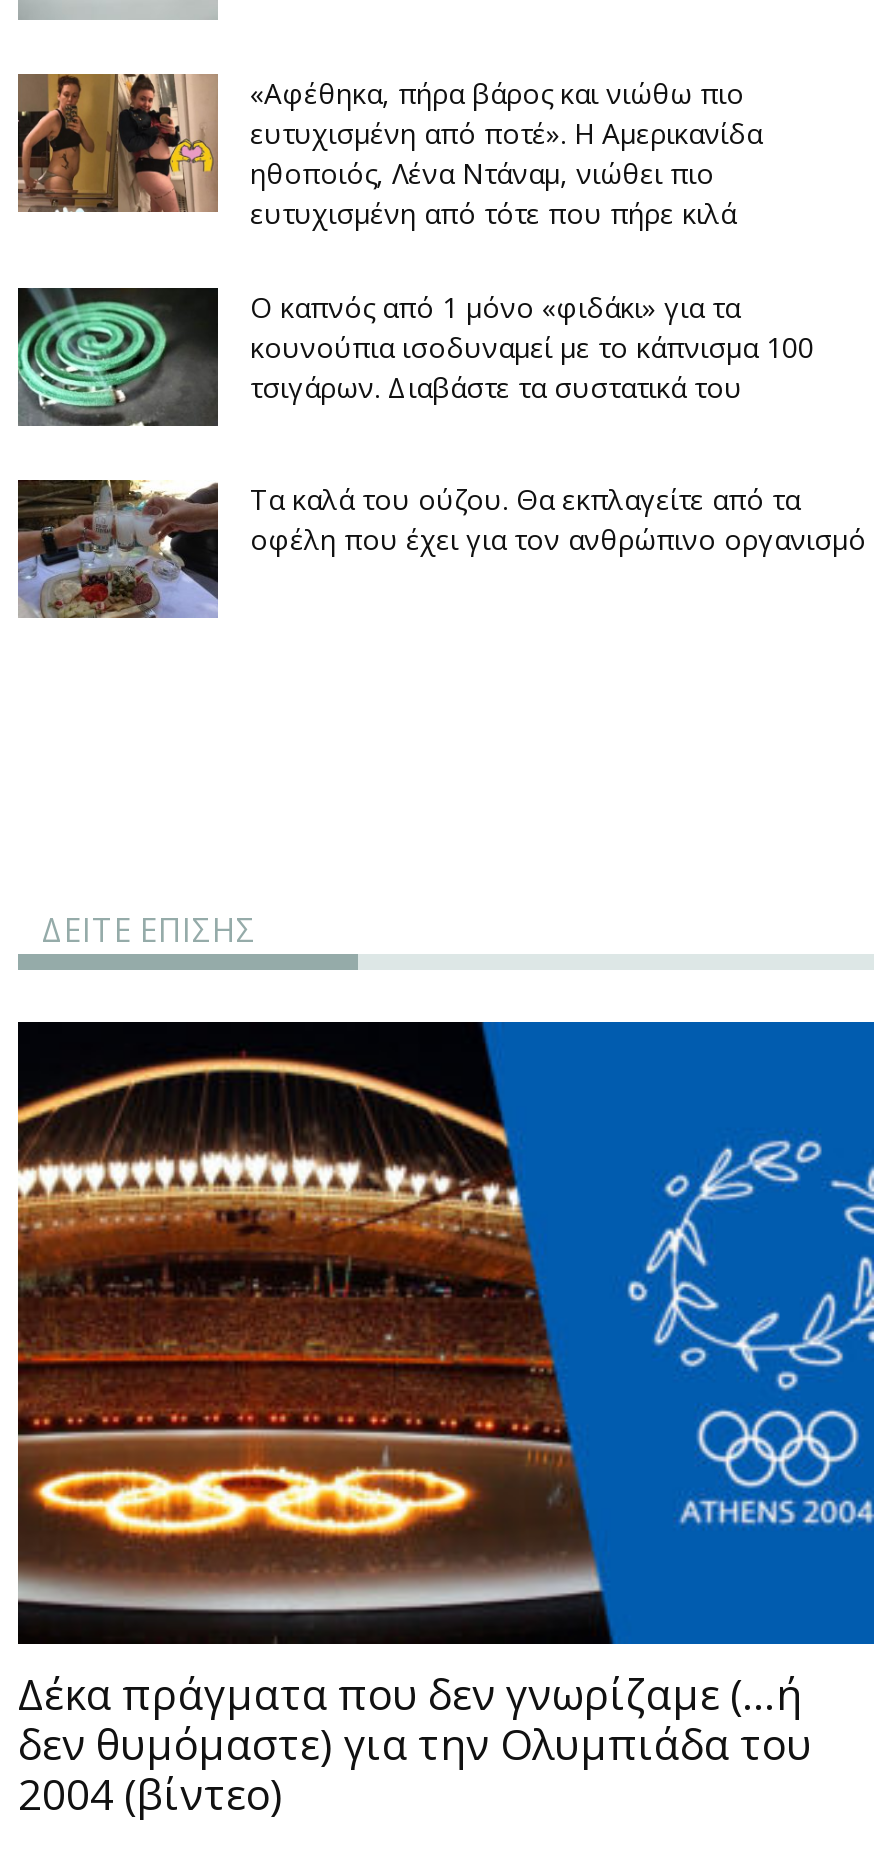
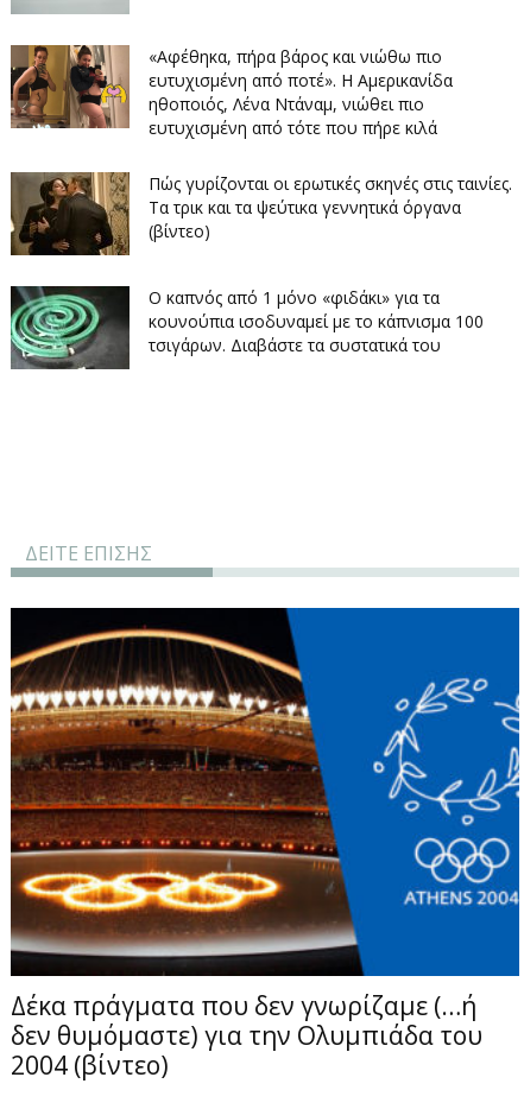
+ [image]
+ Πώς γυρίζονται οι ερωτικές σκηνές στις ταινίες.
+ Τα τρικ και τα ψεύτικα γεννητικά όργανα
+ (βίντεο)

moved down: Ο καπνός από 1 μόνο «φιδάκι» για τα | κουνούπια ισοδυναμεί με το κάπνισμα 100 | τσιγάρων. Διαβάστε τα συστατικά του

- [image]
- Τα καλά του ούζου. Θα εκπλαγείτε από τα
- οφέλη που έχει για τον ανθρώπινο οργανισμό
